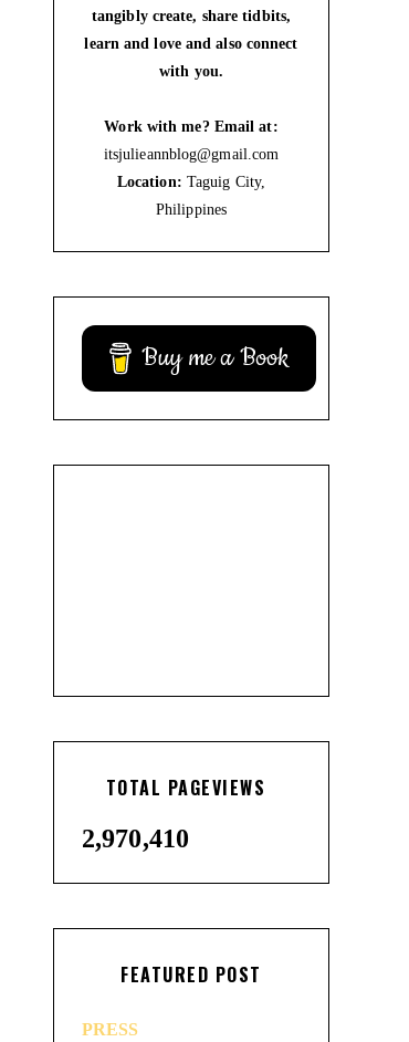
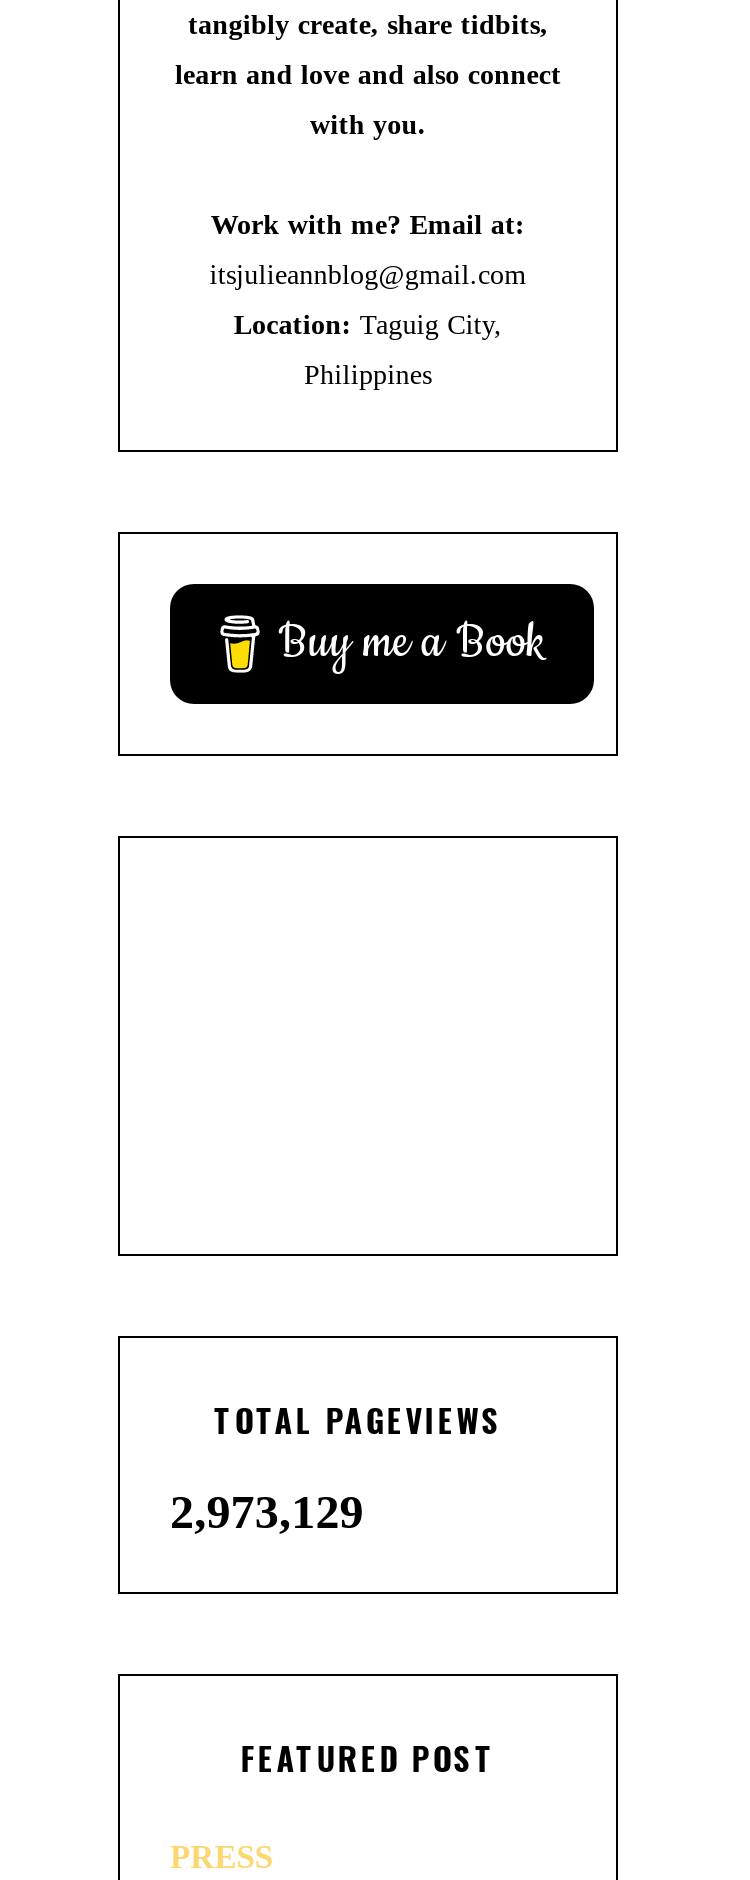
- 2,970,410
+ 2,973,129
